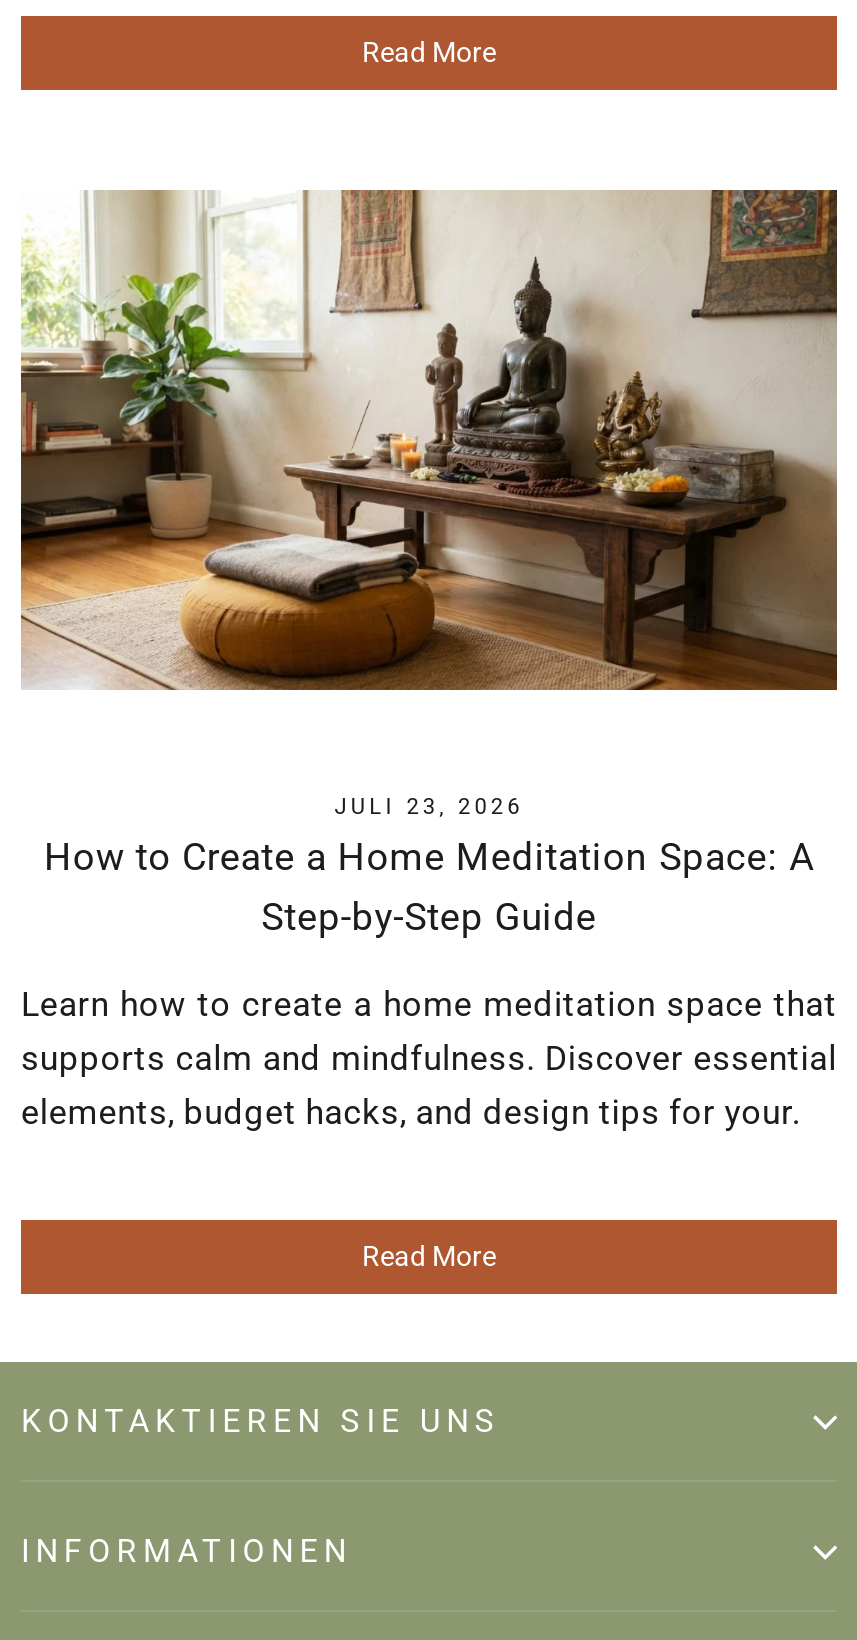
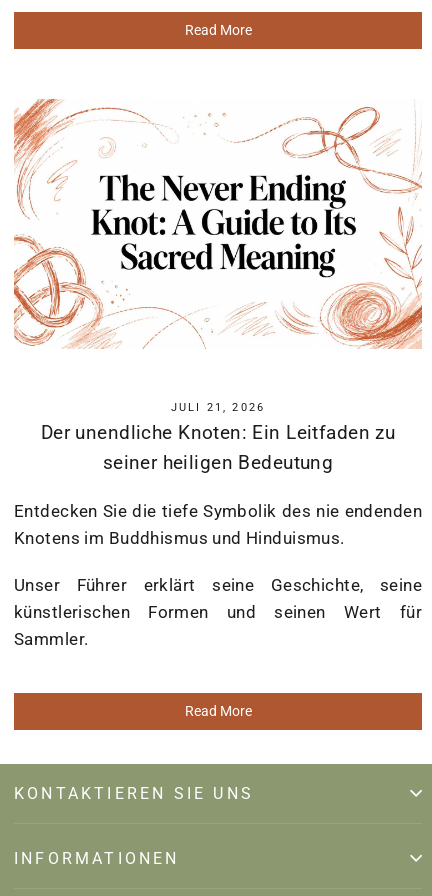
- [image]
+ [image]

- JULI 23, 2026
- How to Create a Home Meditation Space: A
- Step-by-Step Guide
- Learn how to create a home meditation space that
- supports calm and mindfulness. Discover essential
- elements, budget hacks, and design tips for your.
+ JULI 21, 2026
+ Der unendliche Knoten: Ein Leitfaden zu
+ seiner heiligen Bedeutung
+ Entdecken Sie die tiefe Symbolik des nie endenden
+ Knotens im Buddhismus und Hinduismus.
+ Unser Führer erklärt seine Geschichte, seine
+ künstlerischen Formen und seinen Wert für
+ Sammler.
